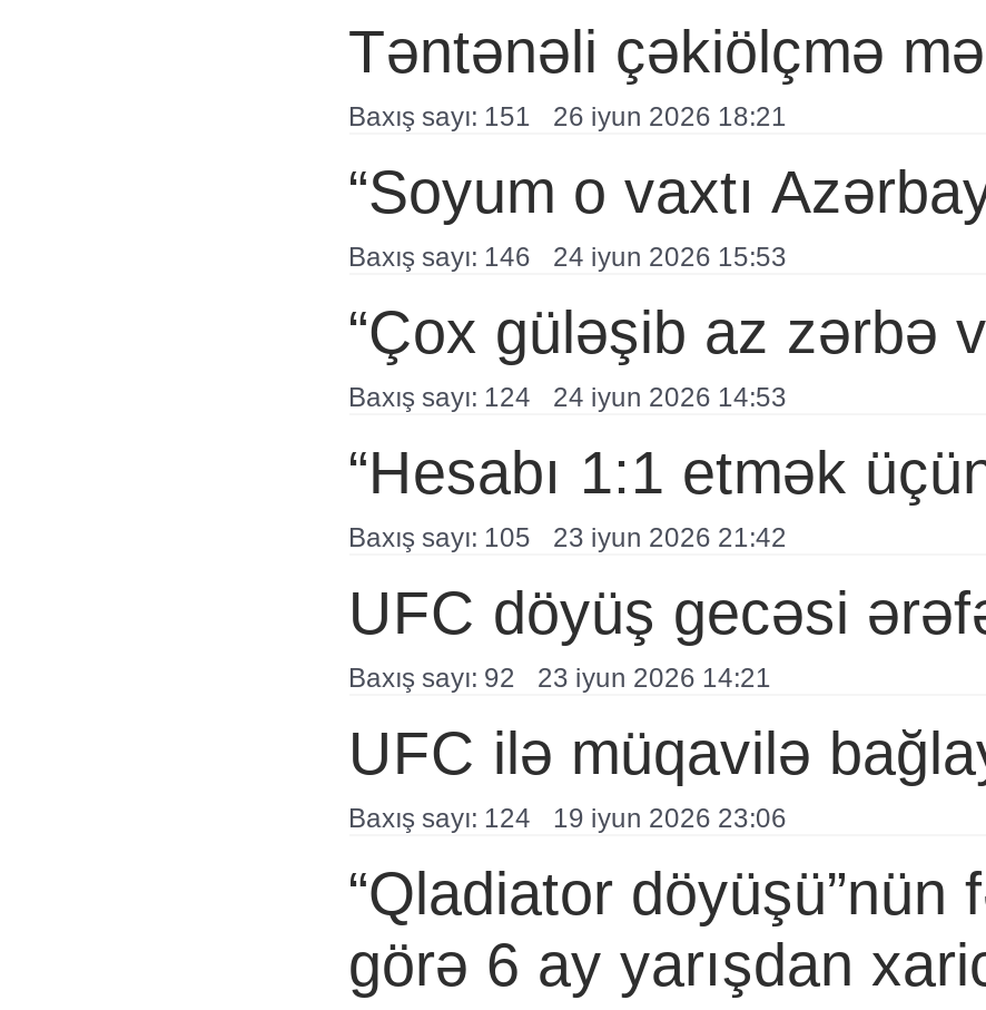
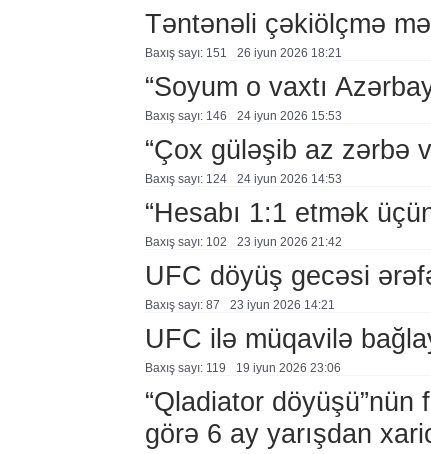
- Baxış sayı: 105 23 i̇yun 2026 21:42
+ Baxış sayı: 102 23 i̇yun 2026 21:42

- Baxış sayı: 92 23 i̇yun 2026 14:21
+ Baxış sayı: 87 23 i̇yun 2026 14:21

- Baxış sayı: 124 19 i̇yun 2026 23:06
+ Baxış sayı: 119 19 i̇yun 2026 23:06
